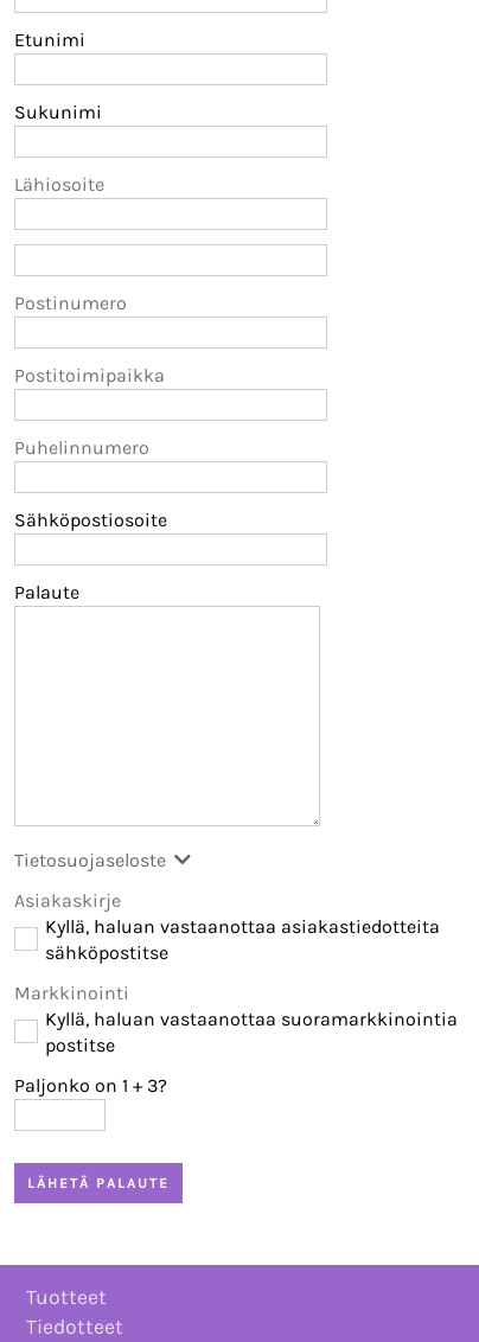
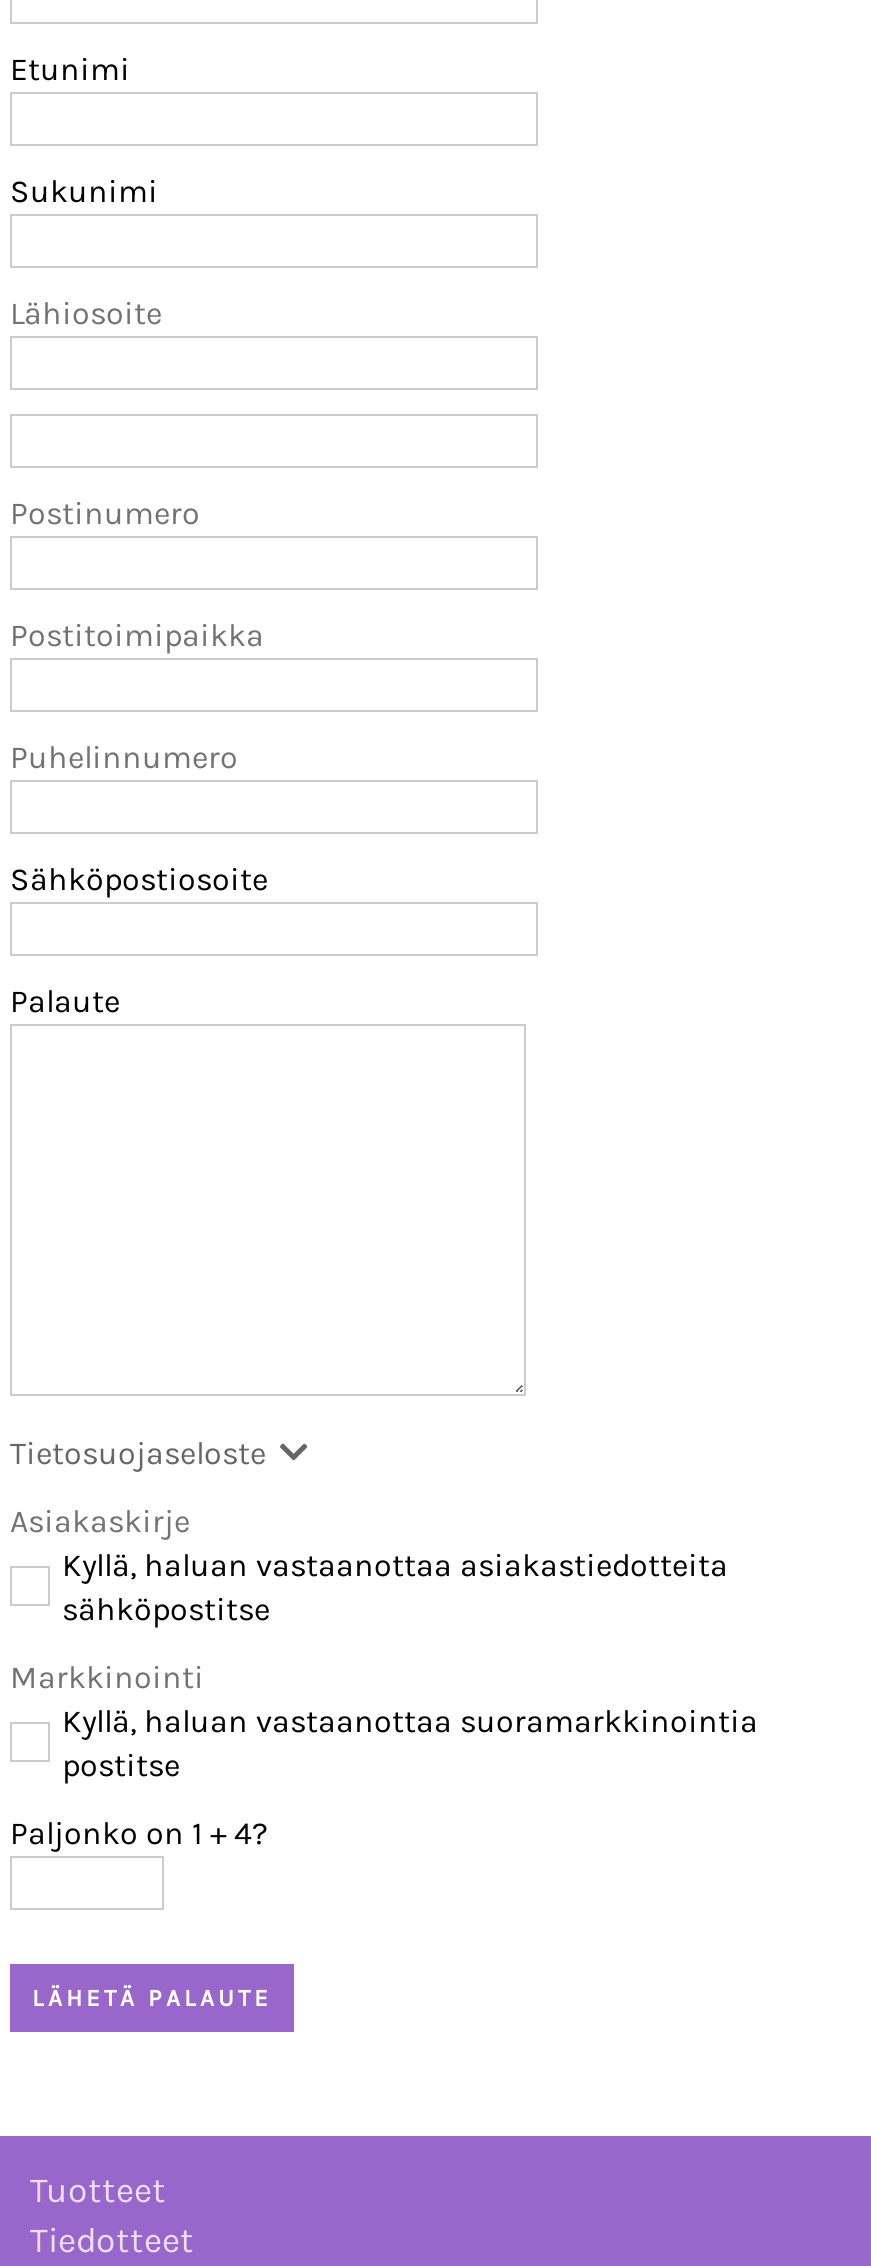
- Paljonko on 1 + 3?
+ Paljonko on 1 + 4?
